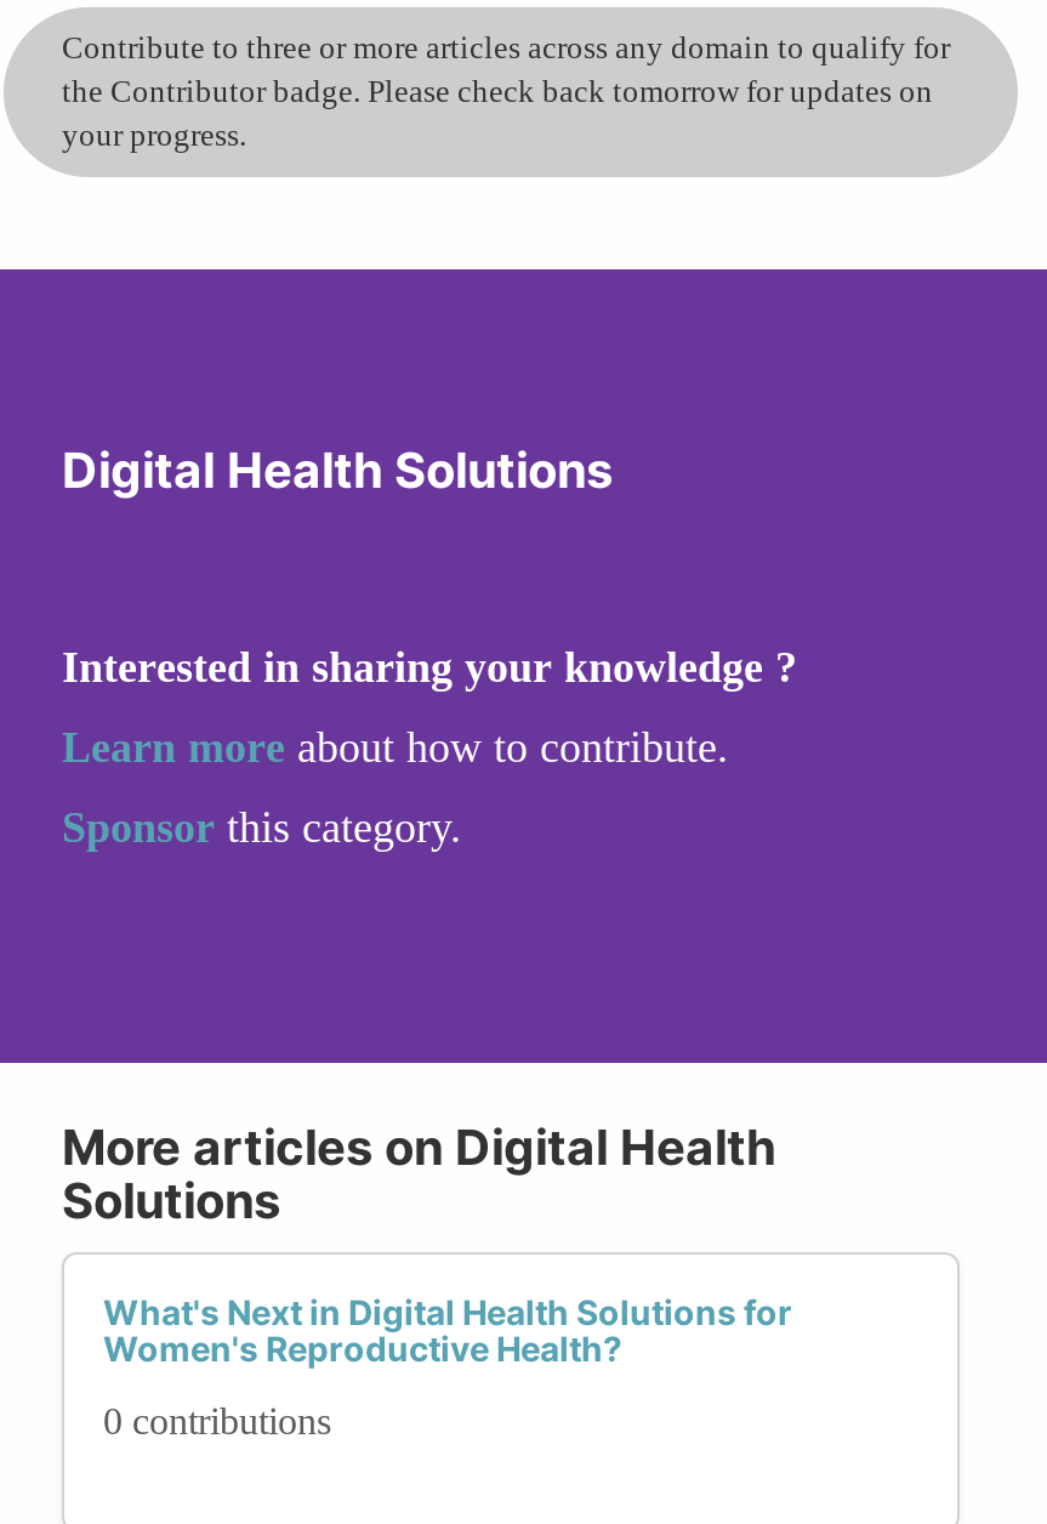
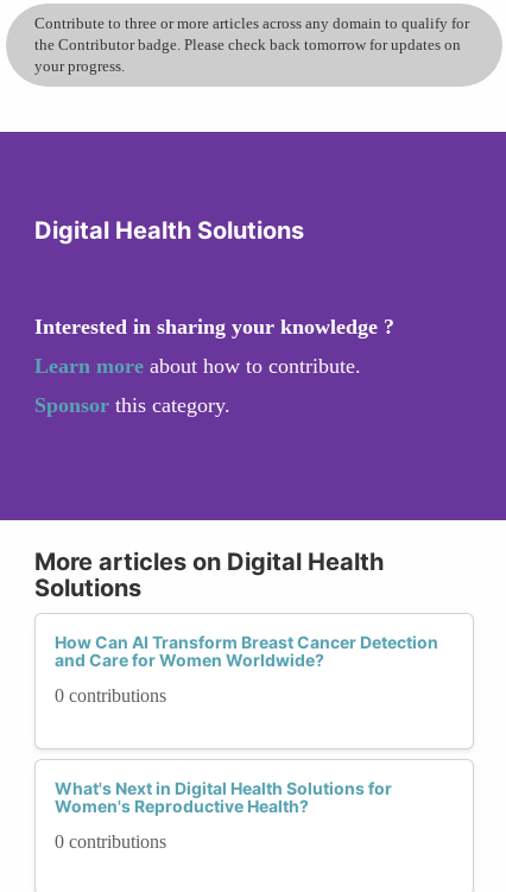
+ How Can AI Transform Breast Cancer Detection
+ and Care for Women Worldwide?
+ 0 contributions
